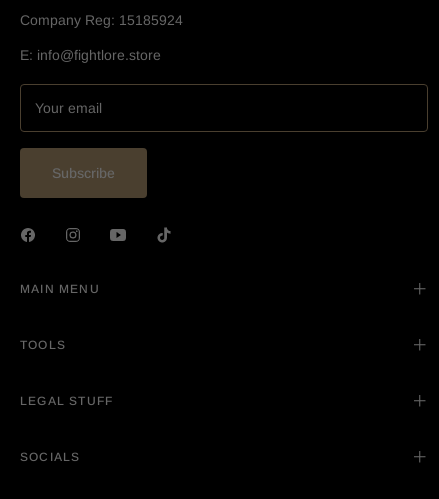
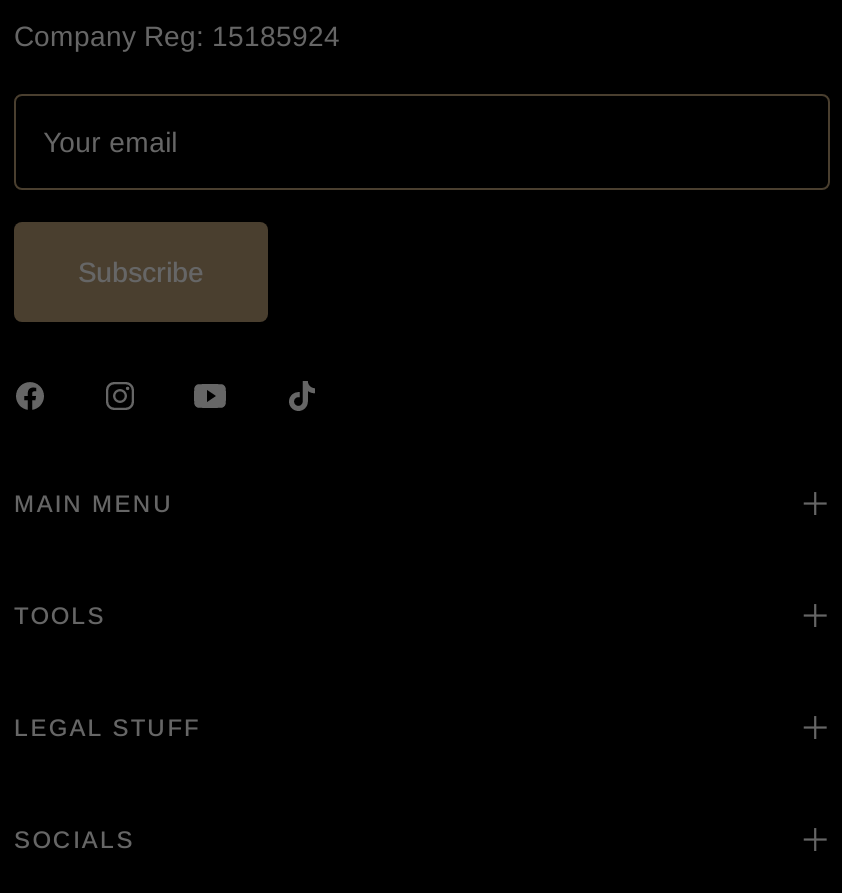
- E: info@fightlore.store
